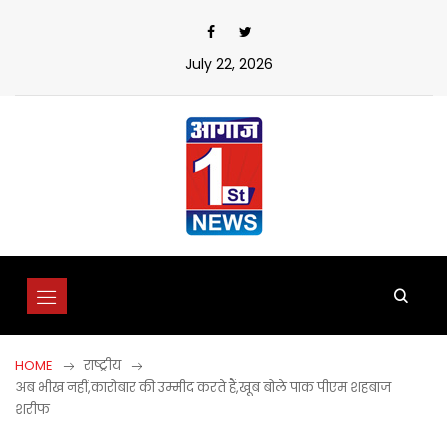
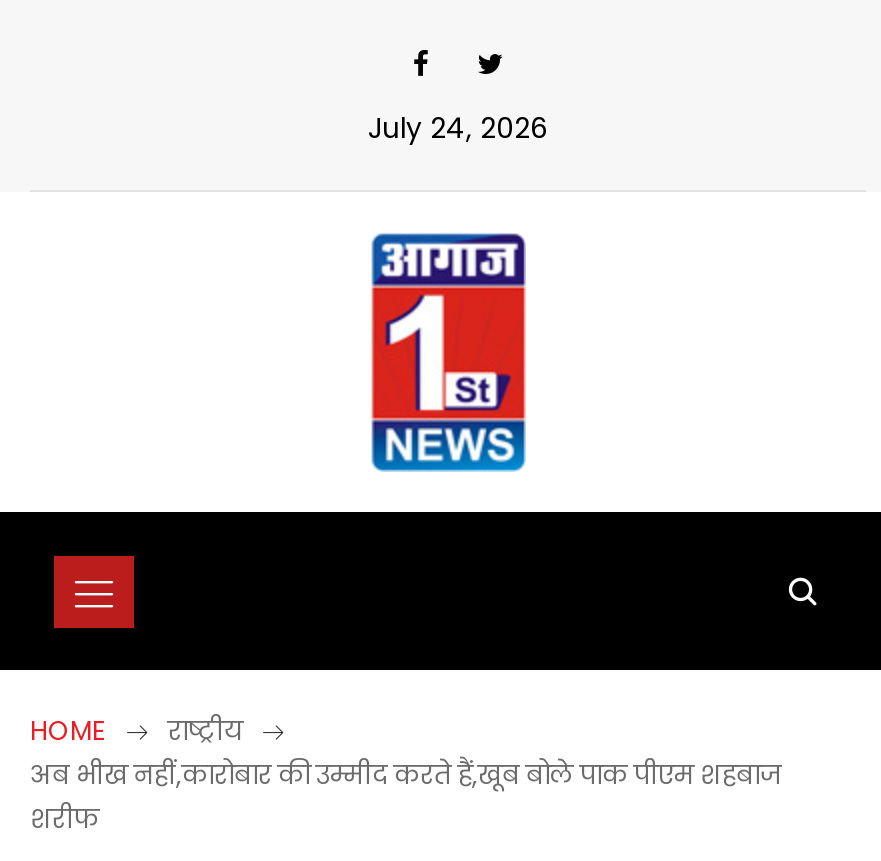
- July 22, 2026
+ July 24, 2026
